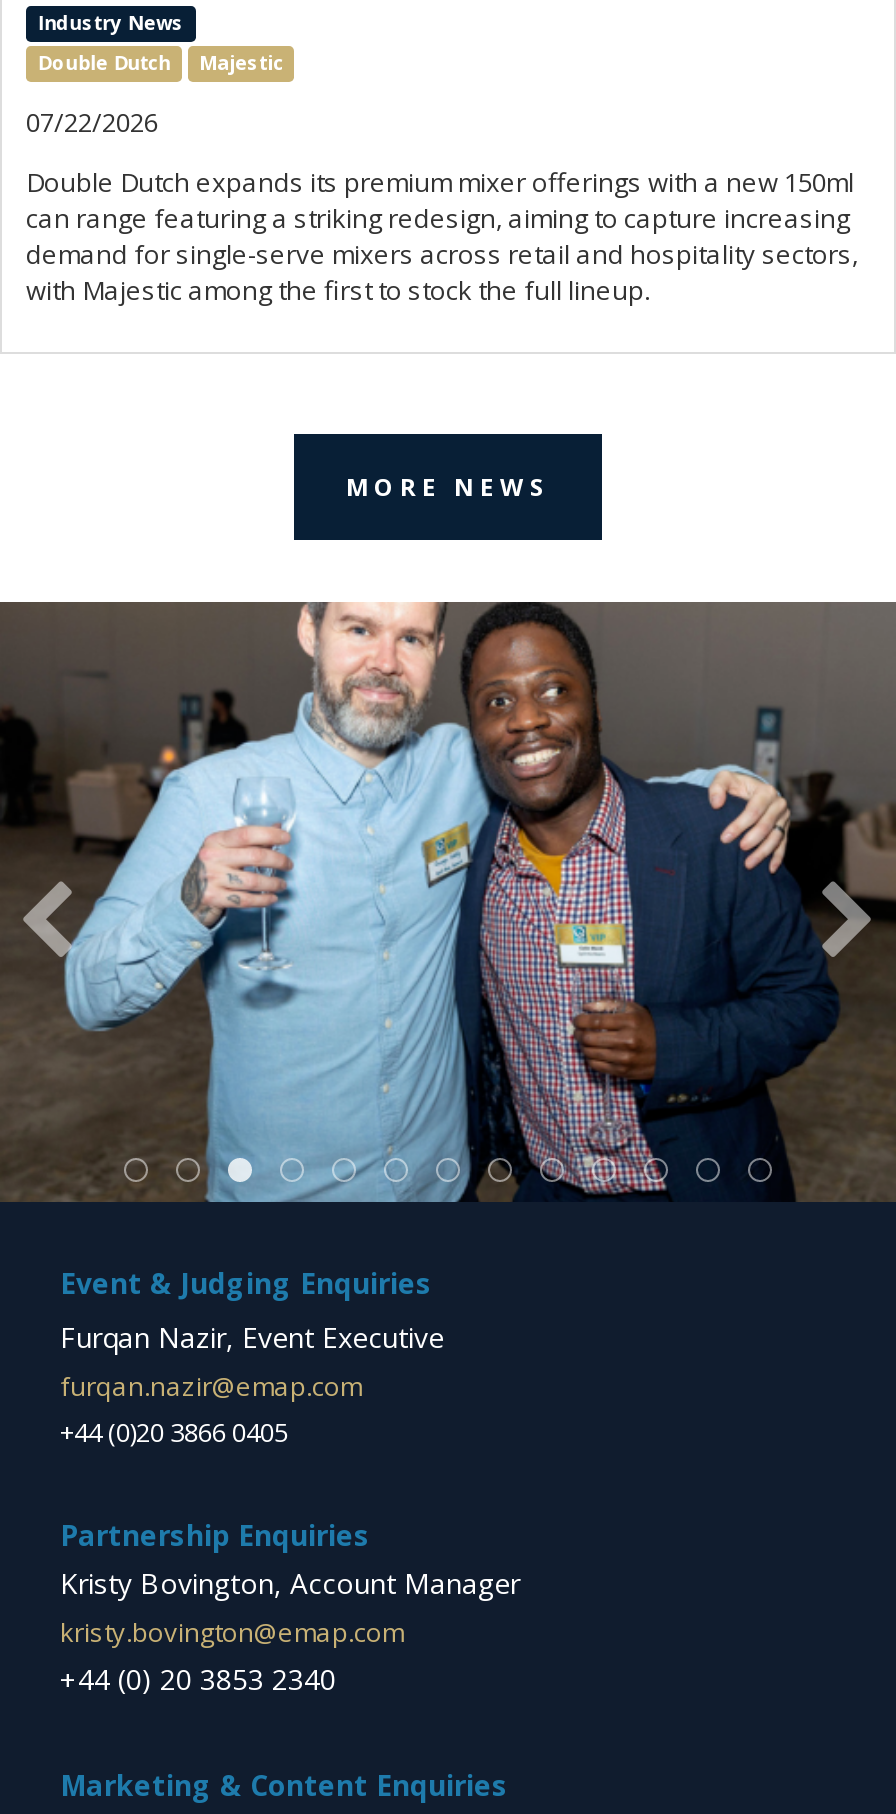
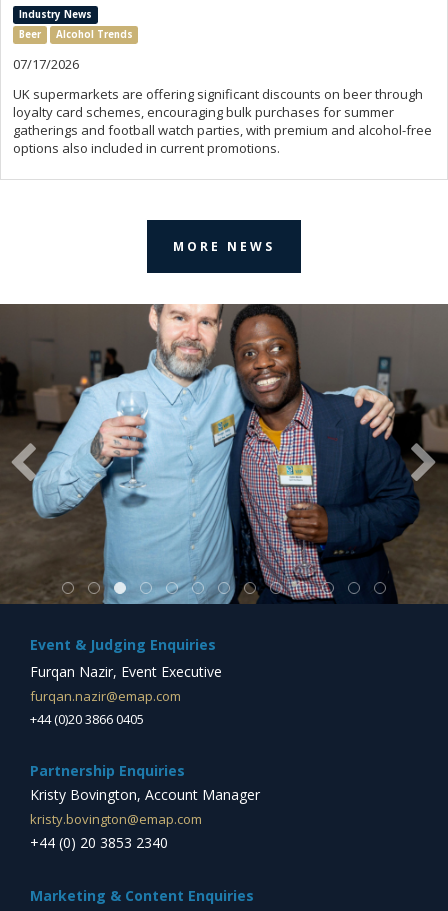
- Double Dutch
- Majestic
+ Beer
+ Alcohol Trends

- 07/22/2026
+ 07/17/2026

- Double Dutch expands its premium mixer offerings with a new 150ml
- can range featuring a striking redesign, aiming to capture increasing
- demand for single-serve mixers across retail and hospitality sectors,
- with Majestic among the first to stock the full lineup.
+ UK supermarkets are offering significant discounts on beer through
+ loyalty card schemes, encouraging bulk purchases for summer
+ gatherings and football watch parties, with premium and alcohol-free
+ options also included in current promotions.
